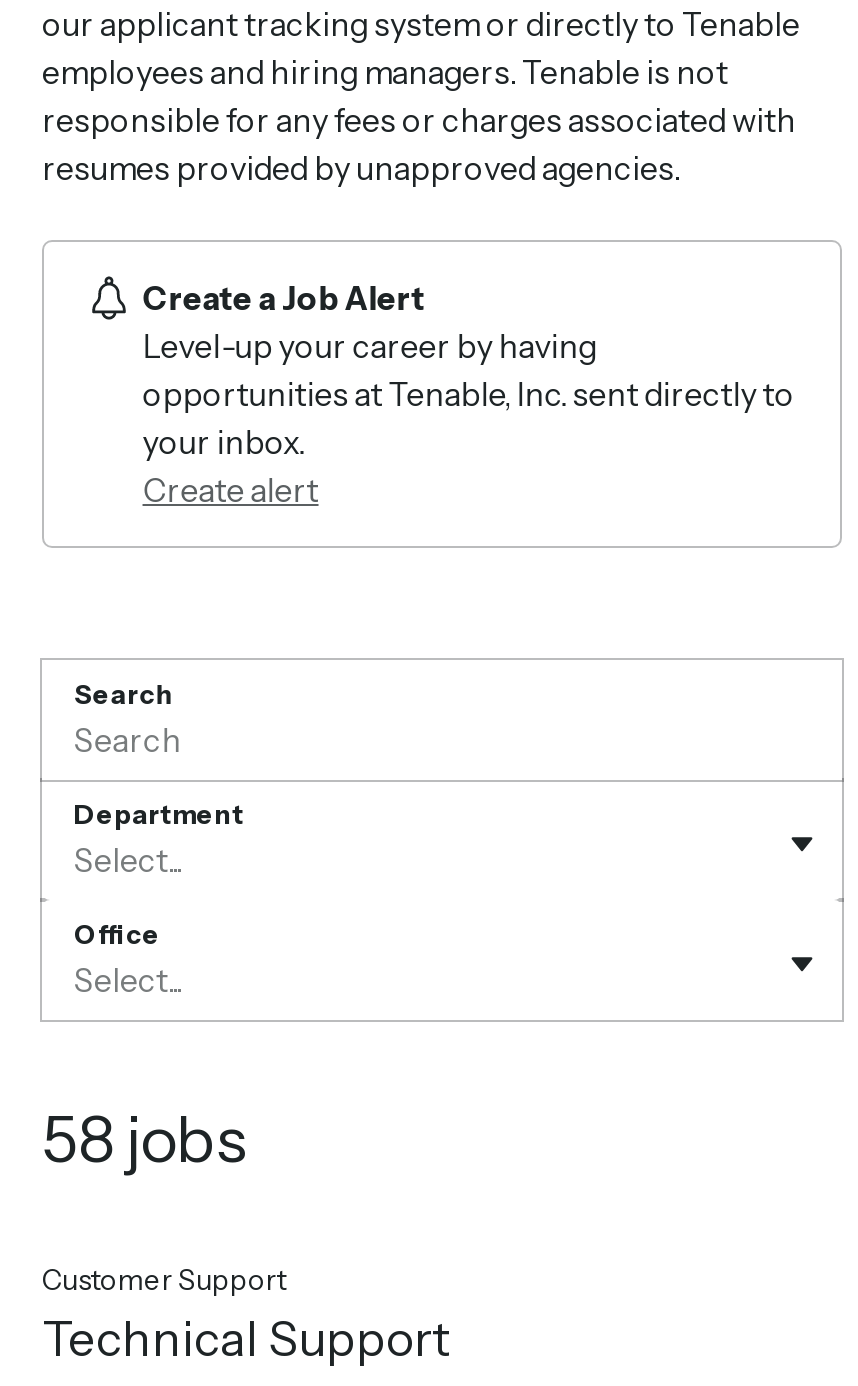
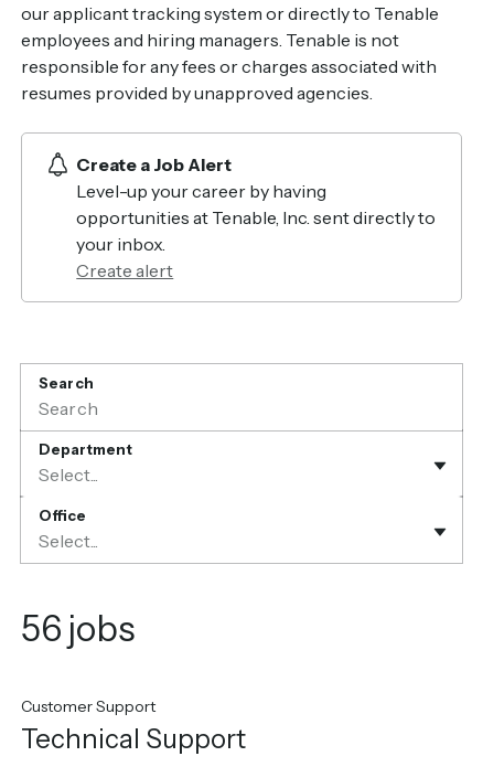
- 58 jobs
+ 56 jobs
